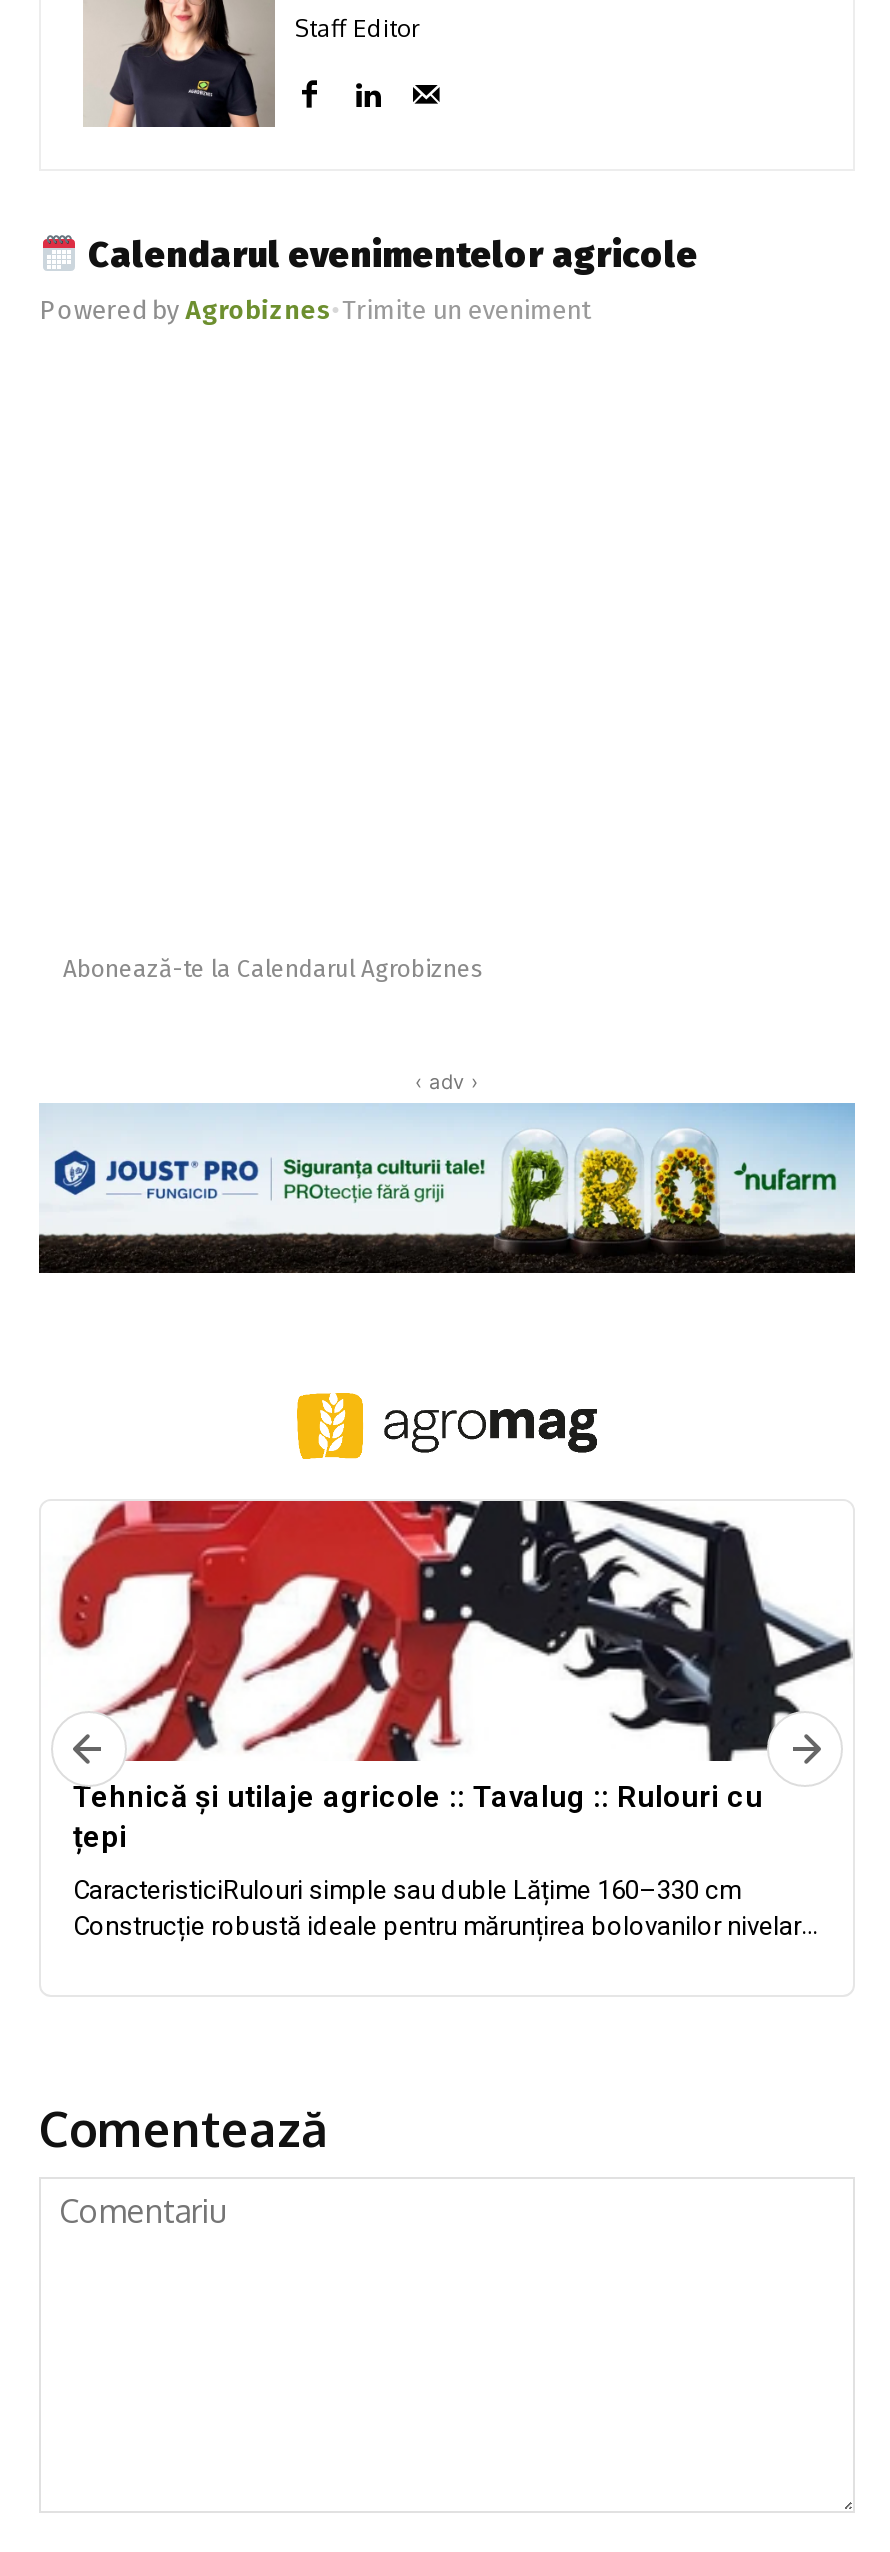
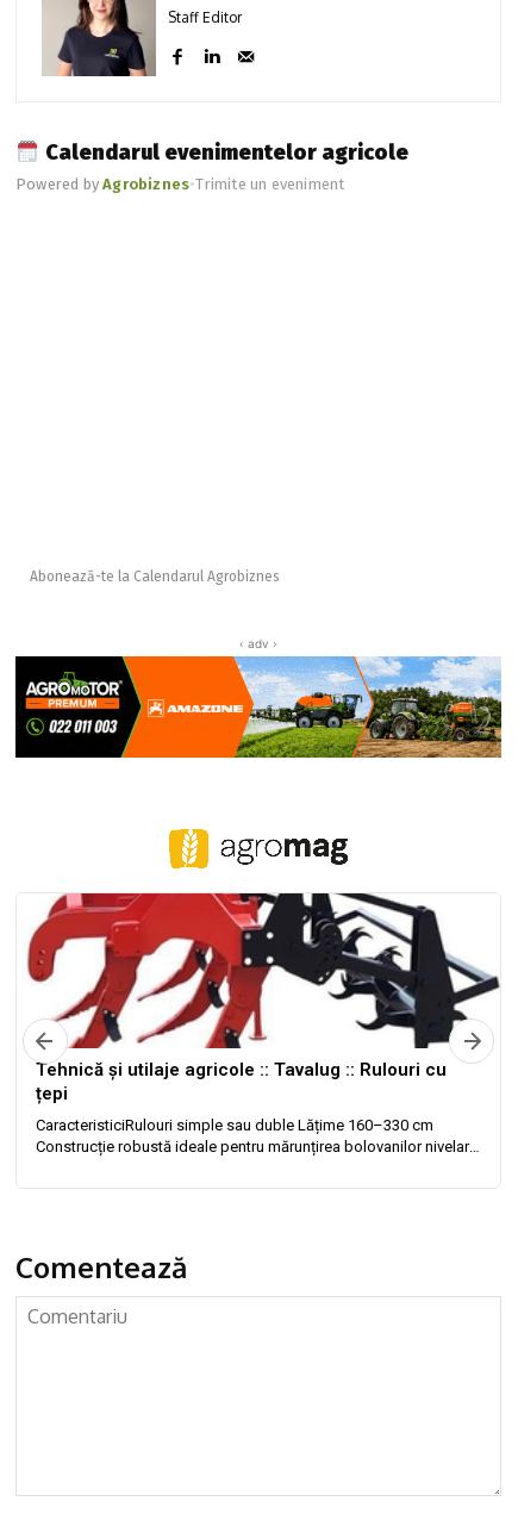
- [image]
+ [image]
